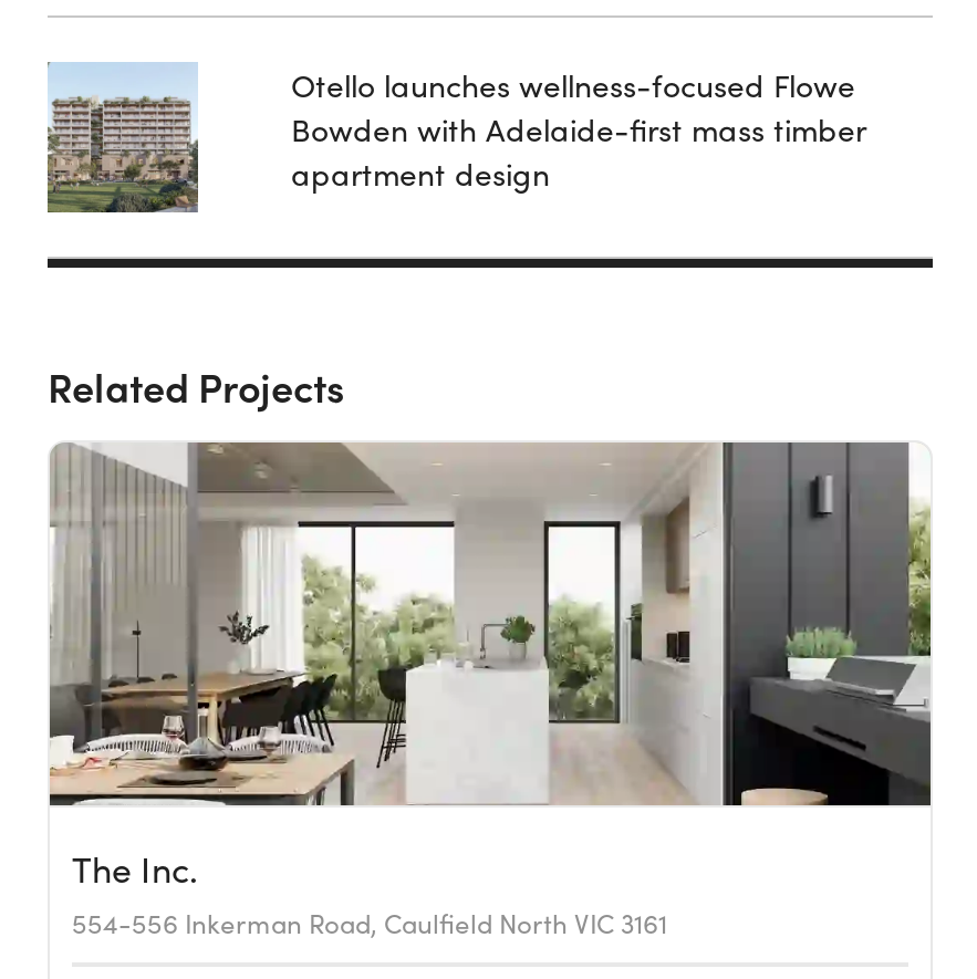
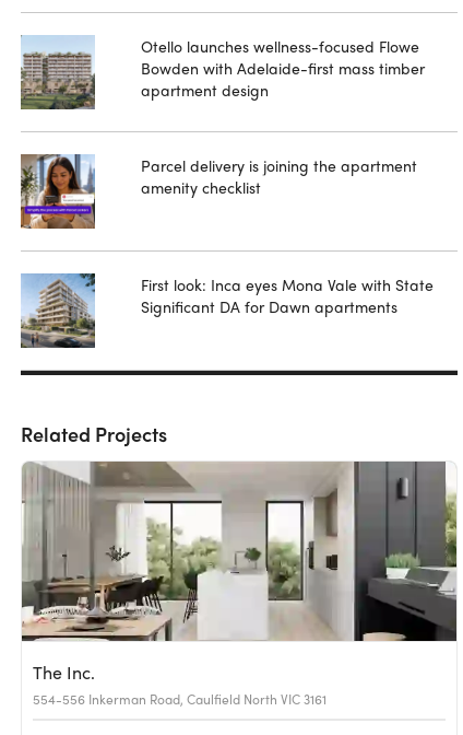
+ [image]

+ [image]

+ Parcel delivery is joining the apartment
+ amenity checklist

+ First look: Inca eyes Mona Vale with State
+ Significant DA for Dawn apartments
